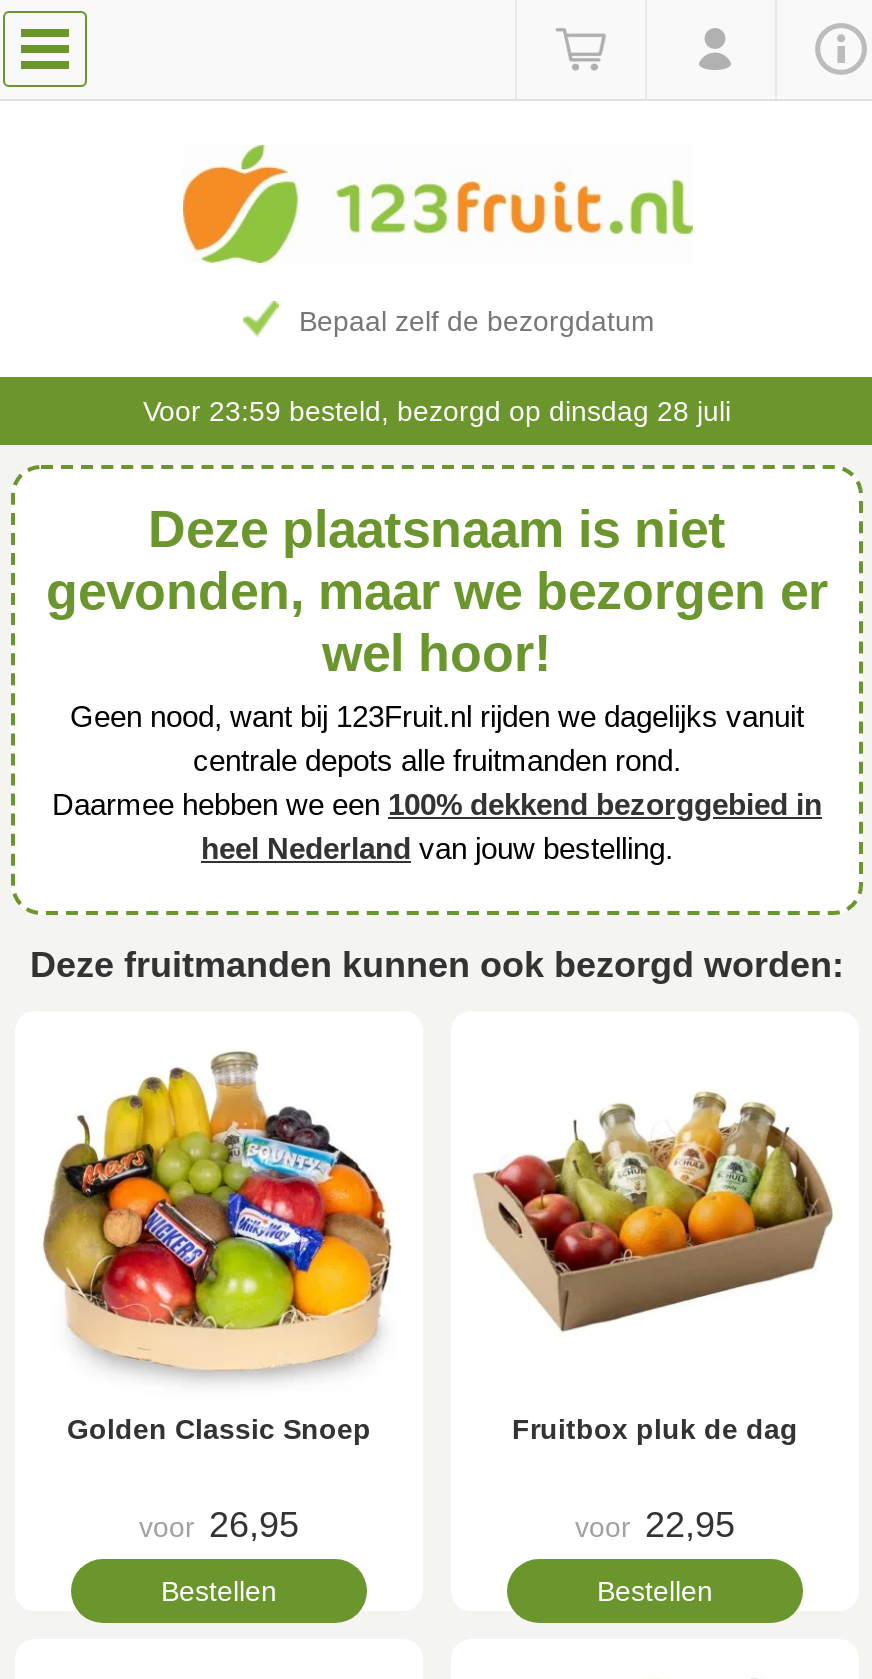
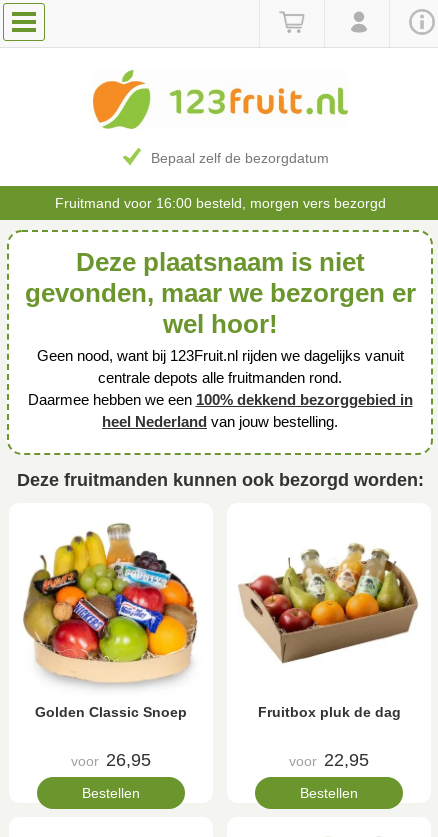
- Voor 23:59 besteld, bezorgd op dinsdag 28 juli
+ Fruitmand voor 16:00 besteld, morgen vers bezorgd
